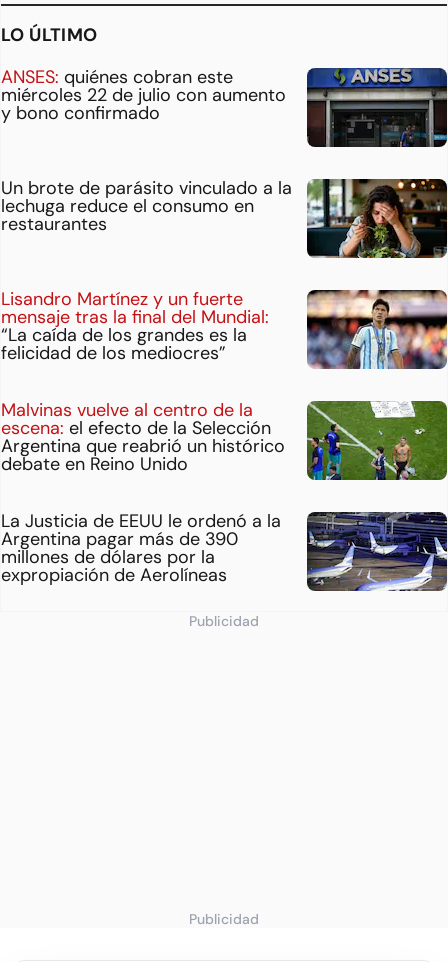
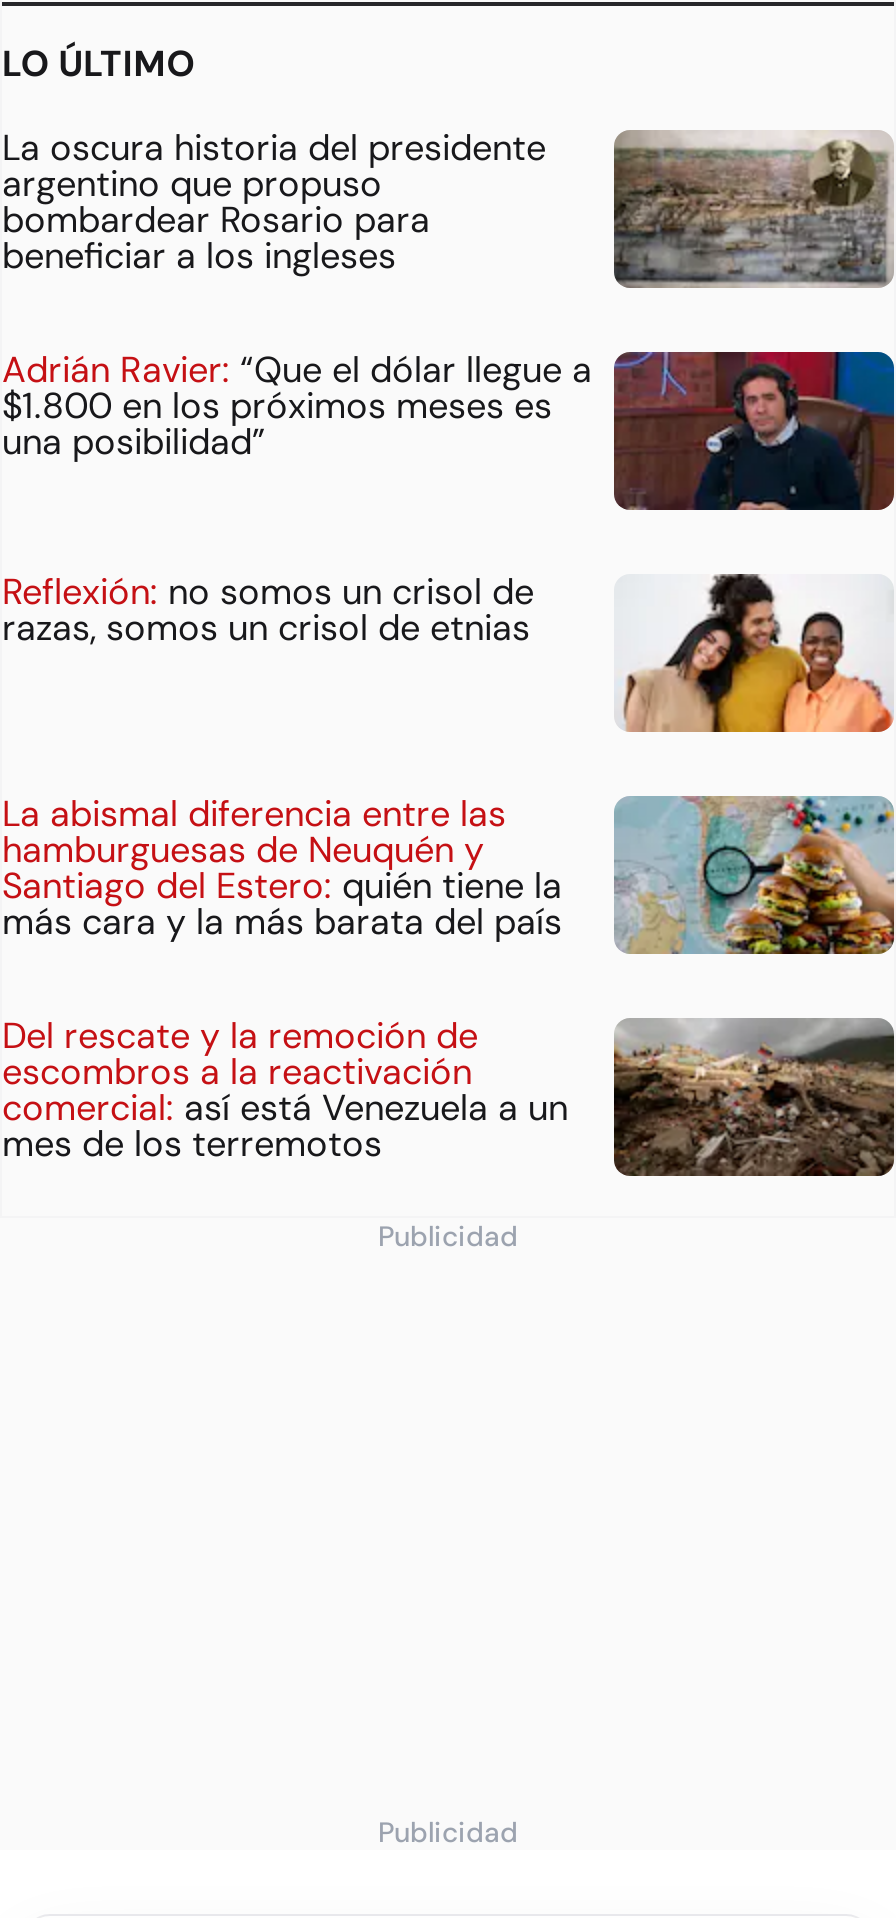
- [image]
- ANSES: quiénes cobran este
- miércoles 22 de julio con aumento
- y bono confirmado
+ [image]
+ La oscura historia del presidente
+ argentino que propuso
+ bombardear Rosario para
+ beneficiar a los ingleses

- [image]
- Un brote de parásito vinculado a la
- lechuga reduce el consumo en
- restaurantes
+ [image]
+ Adrián Ravier: “Que el dólar llegue a
+ $1.800 en los próximos meses es
+ una posibilidad”

- [image]
- Lisandro Martínez y un fuerte
- mensaje tras la final del Mundial:
- “La caída de los grandes es la
- felicidad de los mediocres”
+ [image]
+ Reflexión: no somos un crisol de
+ razas, somos un crisol de etnias

- [image]
- Malvinas vuelve al centro de la
- escena: el efecto de la Selección
- Argentina que reabrió un histórico
- debate en Reino Unido
+ [image]
+ La abismal diferencia entre las
+ hamburguesas de Neuquén y
+ Santiago del Estero: quién tiene la
+ más cara y la más barata del país

- [image]
- La Justicia de EEUU le ordenó a la
- Argentina pagar más de 390
- millones de dólares por la
- expropiación de Aerolíneas
+ [image]
+ Del rescate y la remoción de
+ escombros a la reactivación
+ comercial: así está Venezuela a un
+ mes de los terremotos
